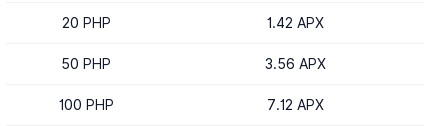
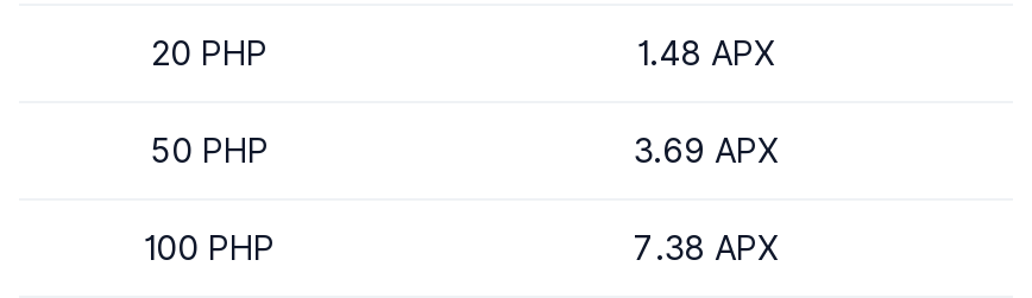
- 1.42 APX
+ 1.48 APX

- 3.56 APX
+ 3.69 APX

- 7.12 APX
+ 7.38 APX
